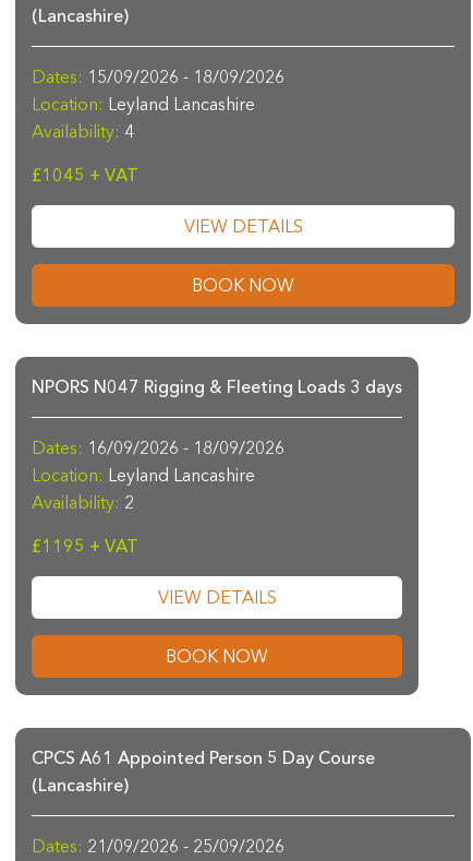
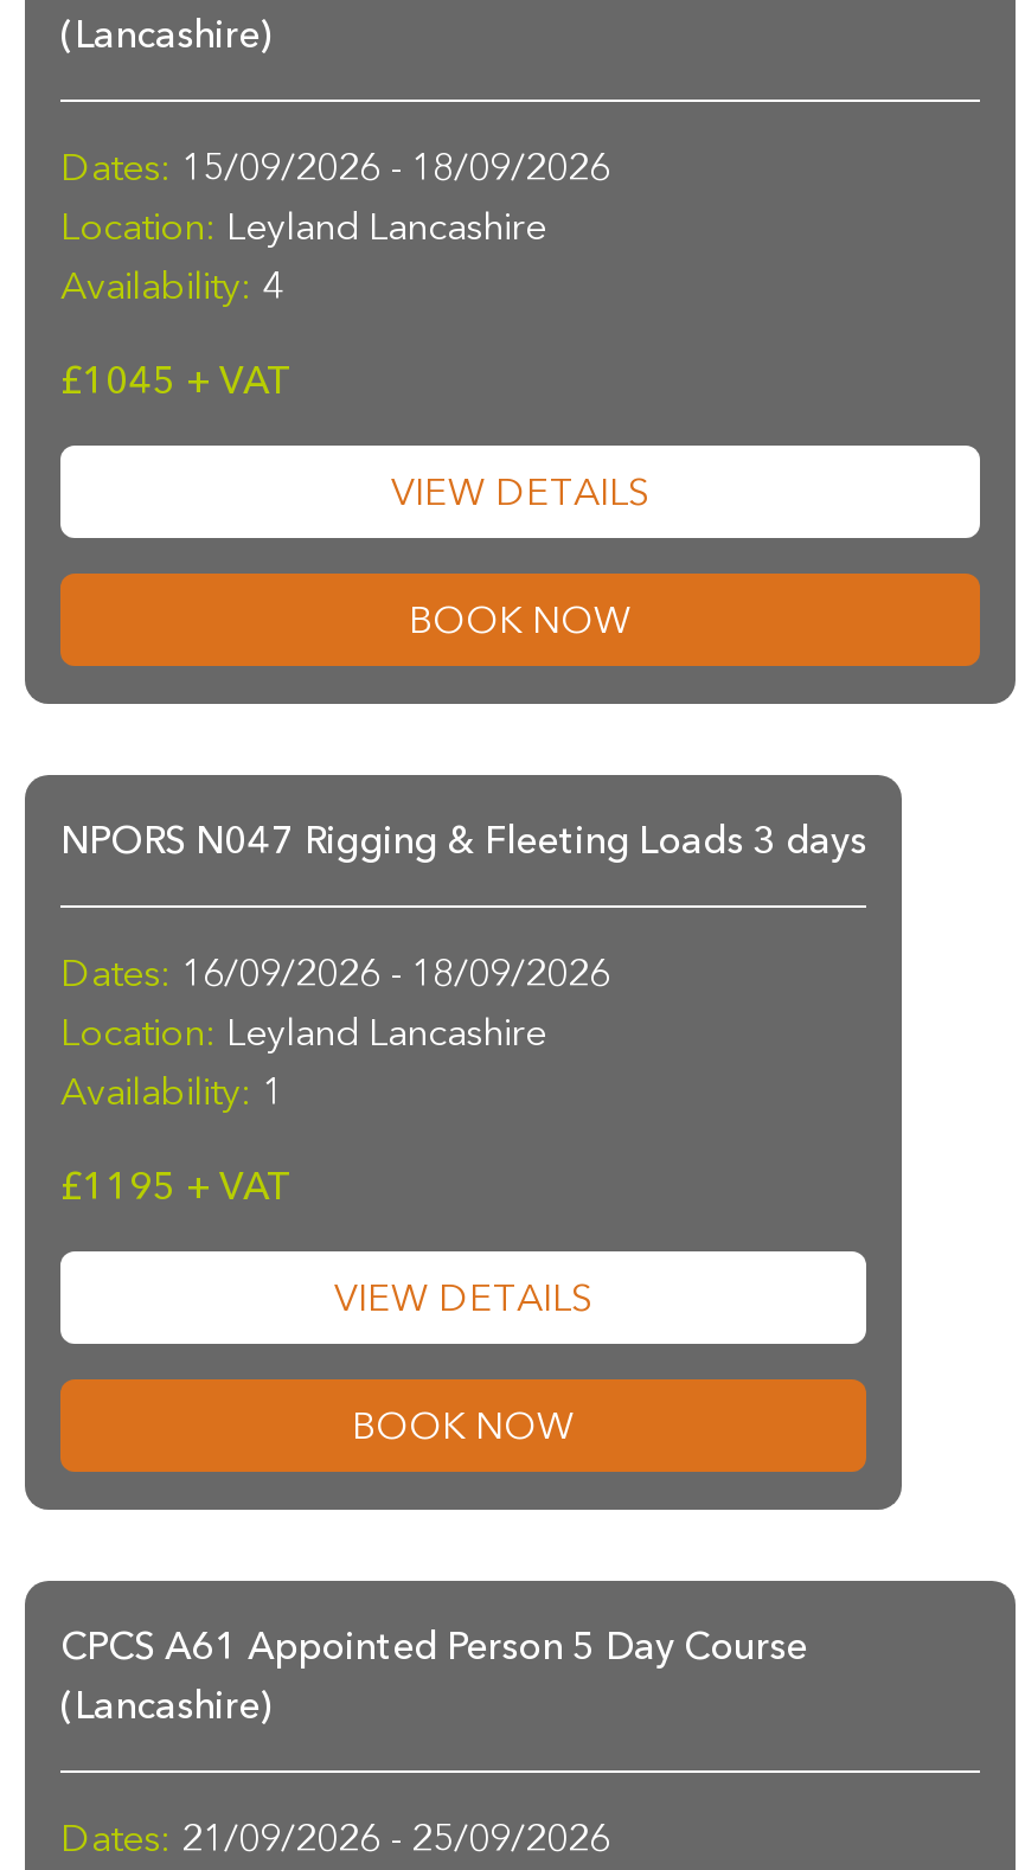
- Availability: 2
+ Availability: 1
